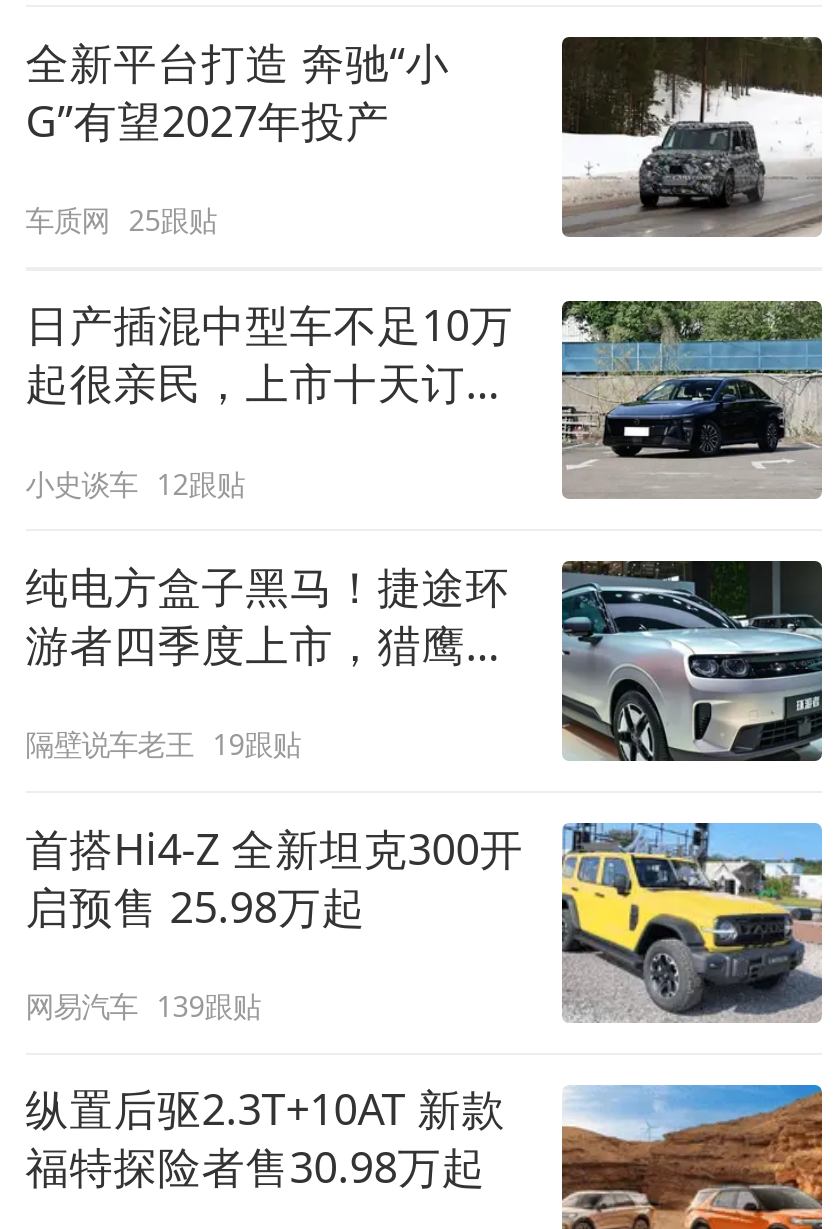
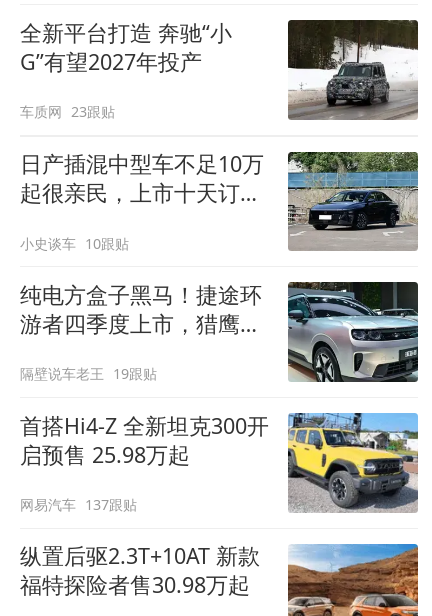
- 车质网 25跟贴
+ 车质网 23跟贴

- 小史谈车 12跟贴
+ 小史谈车 10跟贴

- 网易汽车 139跟贴
+ 网易汽车 137跟贴
